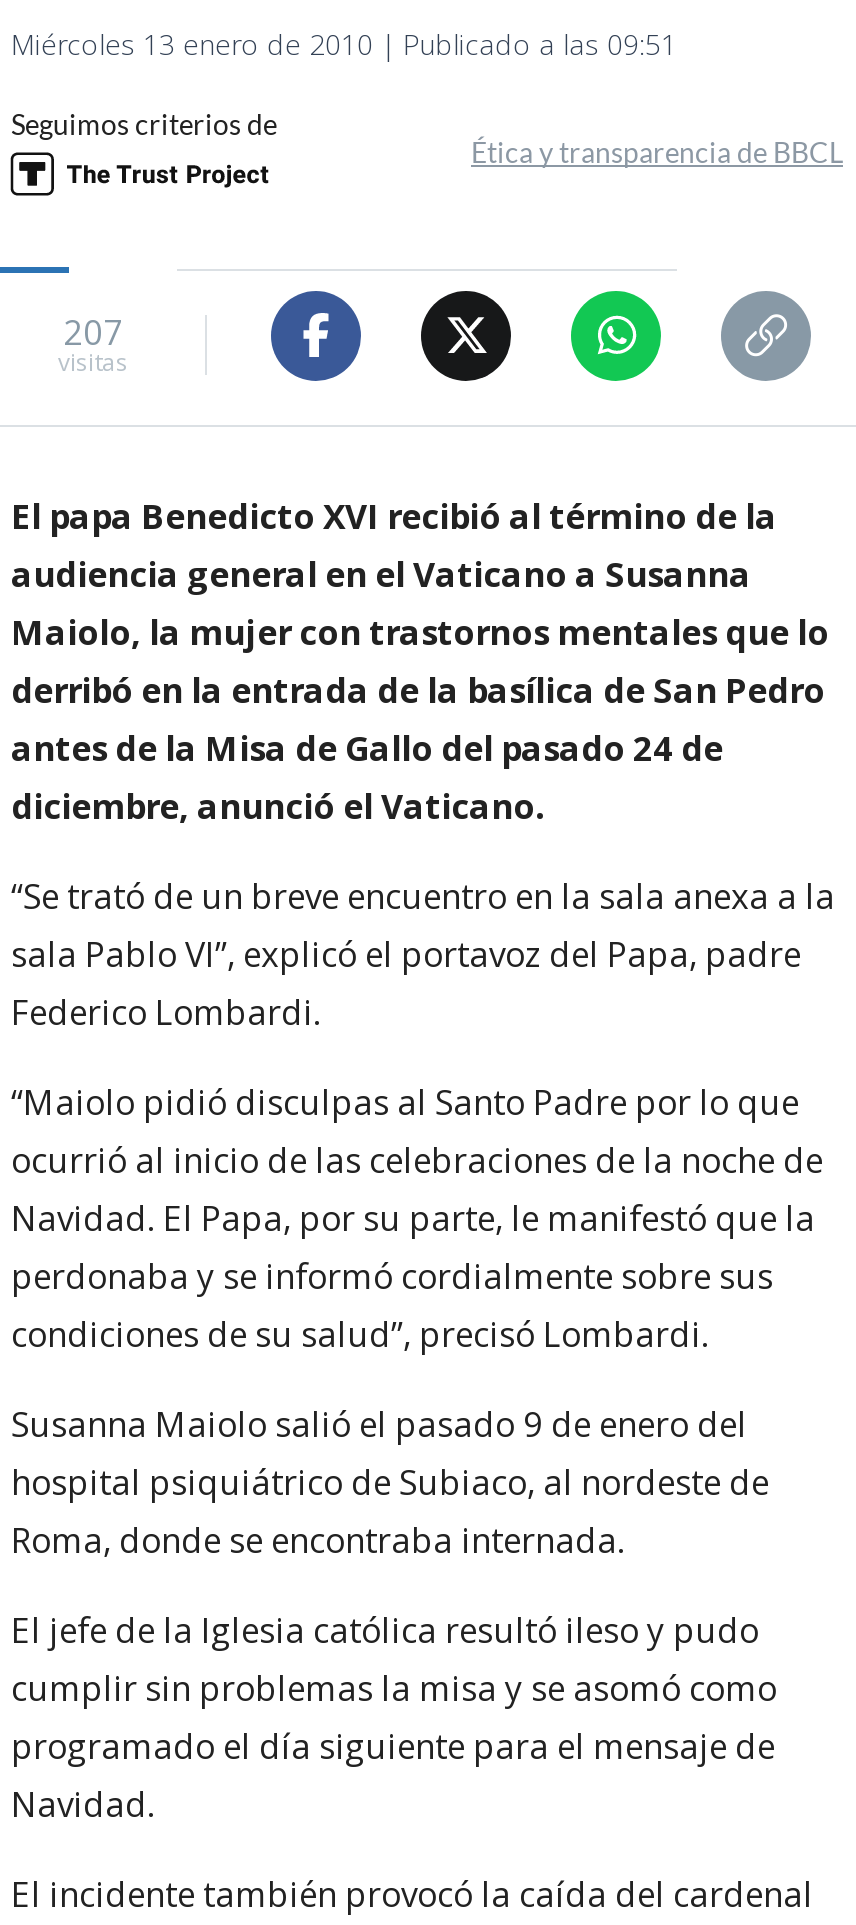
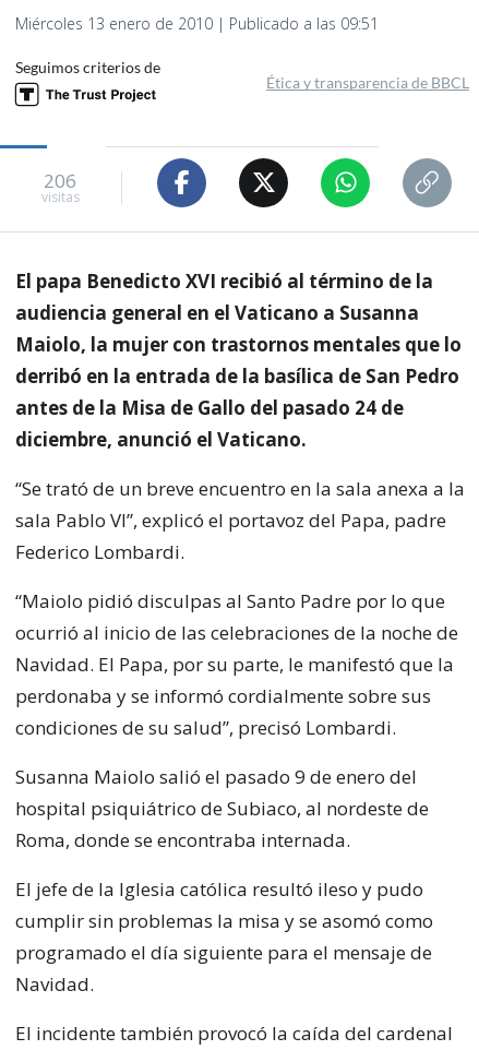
- 207
+ 206
